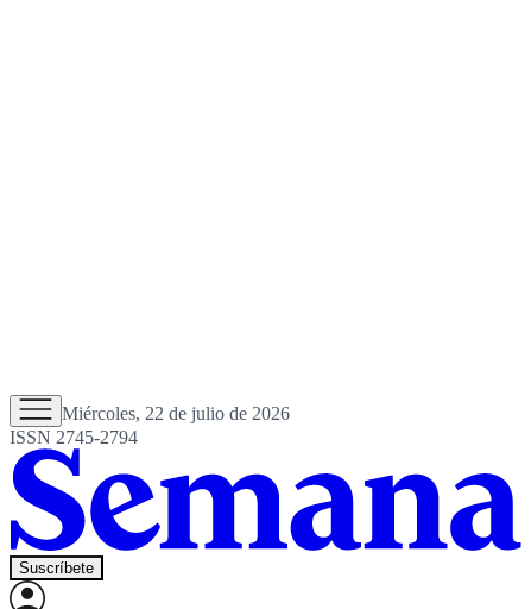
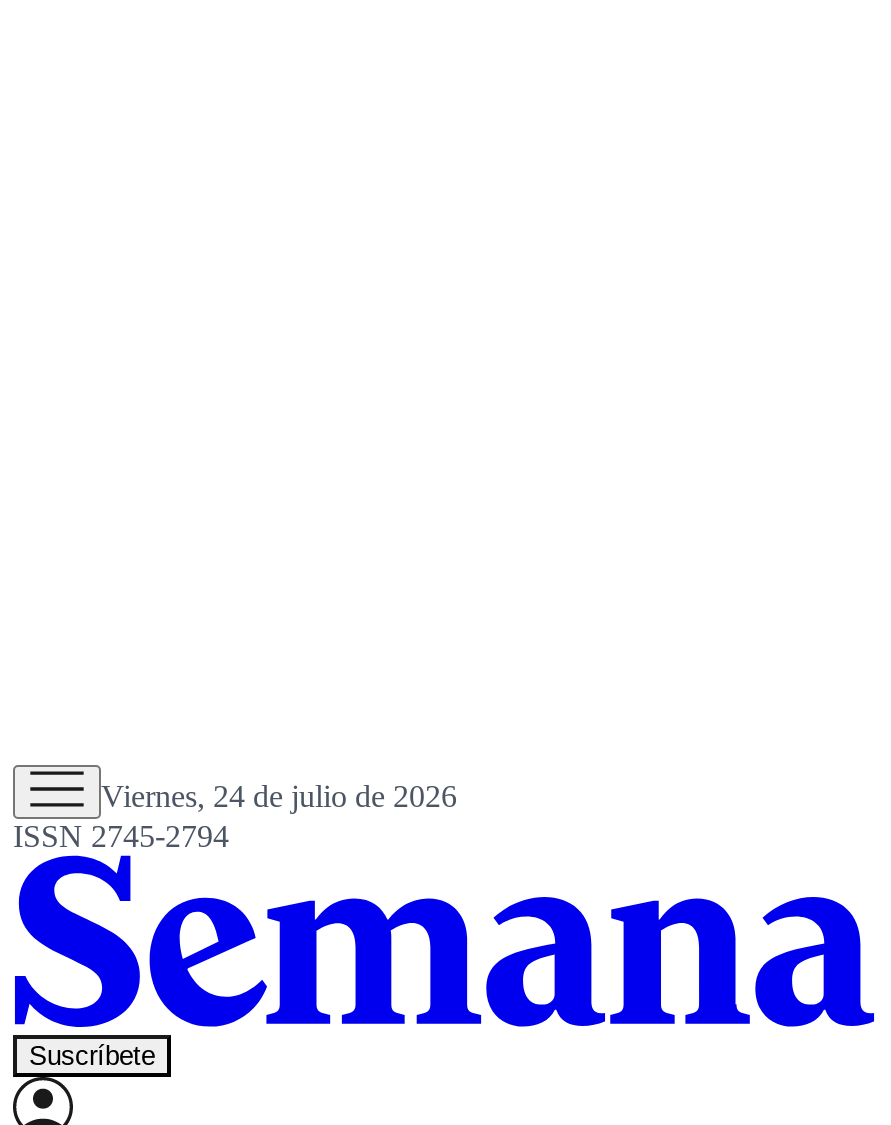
- Miércoles, 22 de julio de 2026
+ Viernes, 24 de julio de 2026
